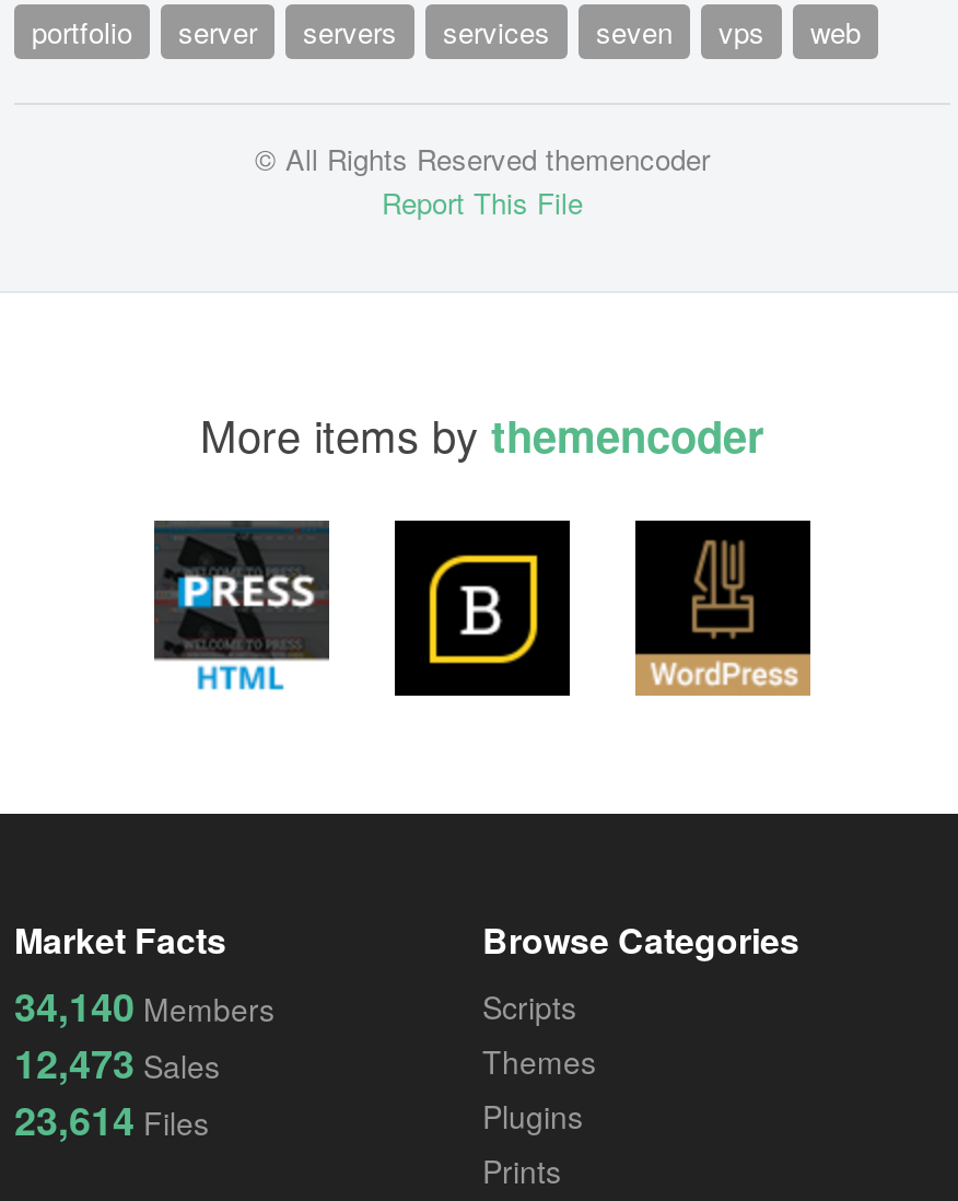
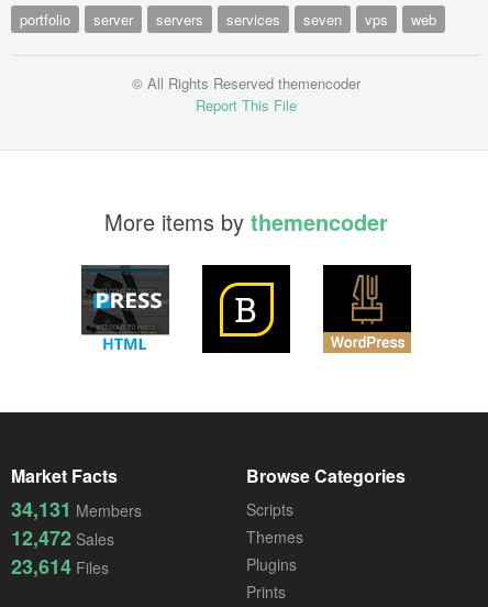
- 34,140 Members
+ 34,131 Members

- 12,473 Sales
+ 12,472 Sales
